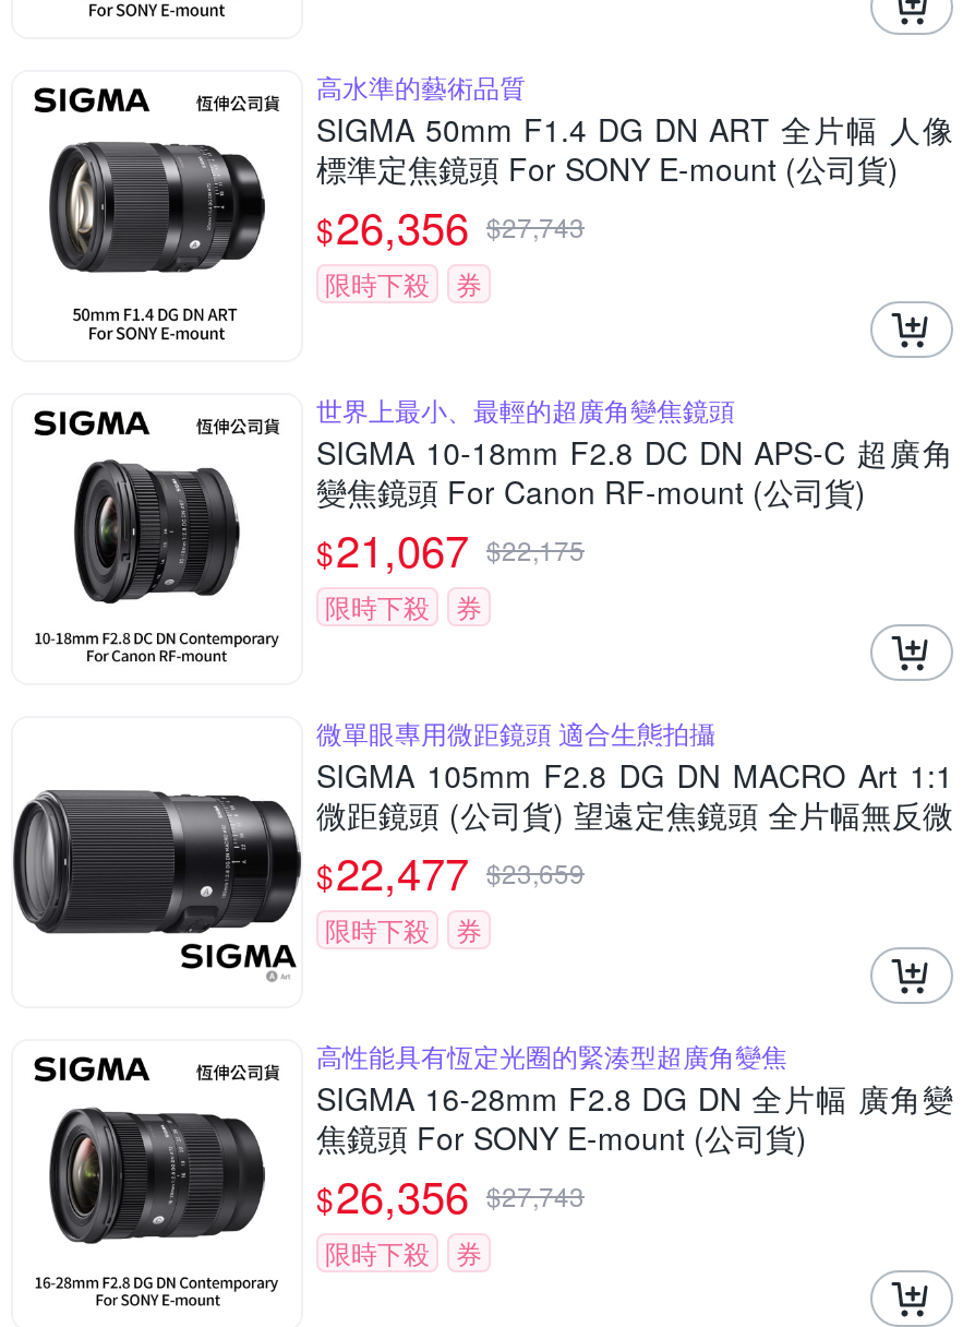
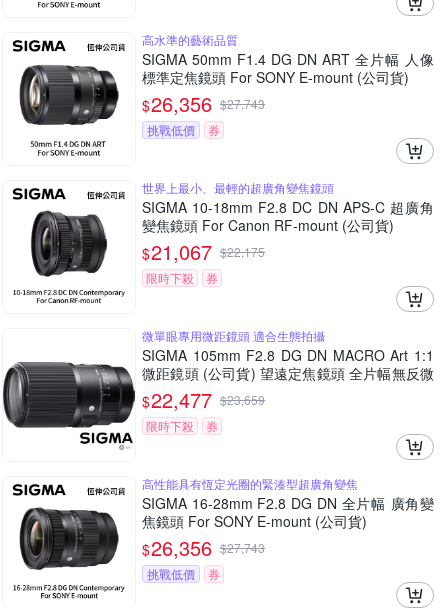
- 限時下殺
+ 挑戰低價

- 限時下殺
+ 挑戰低價
